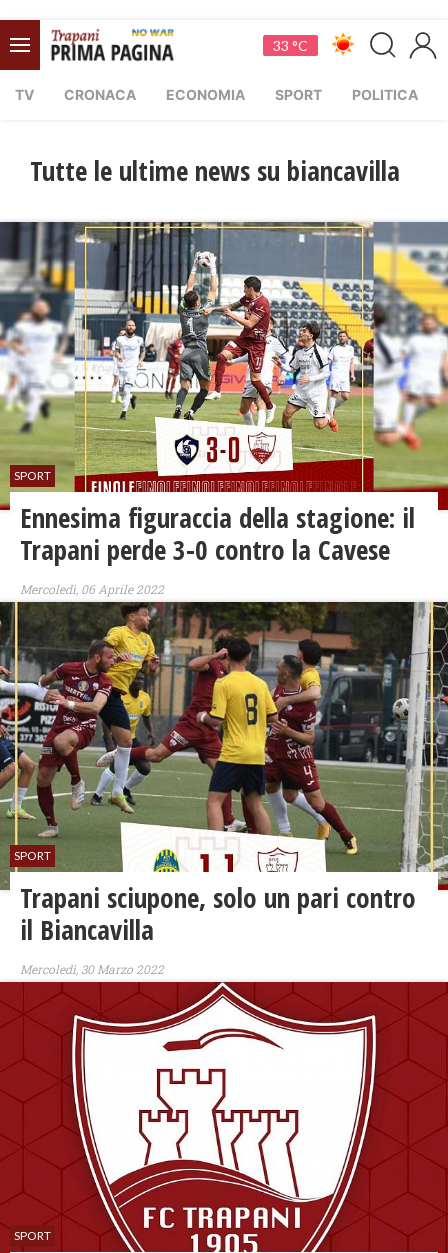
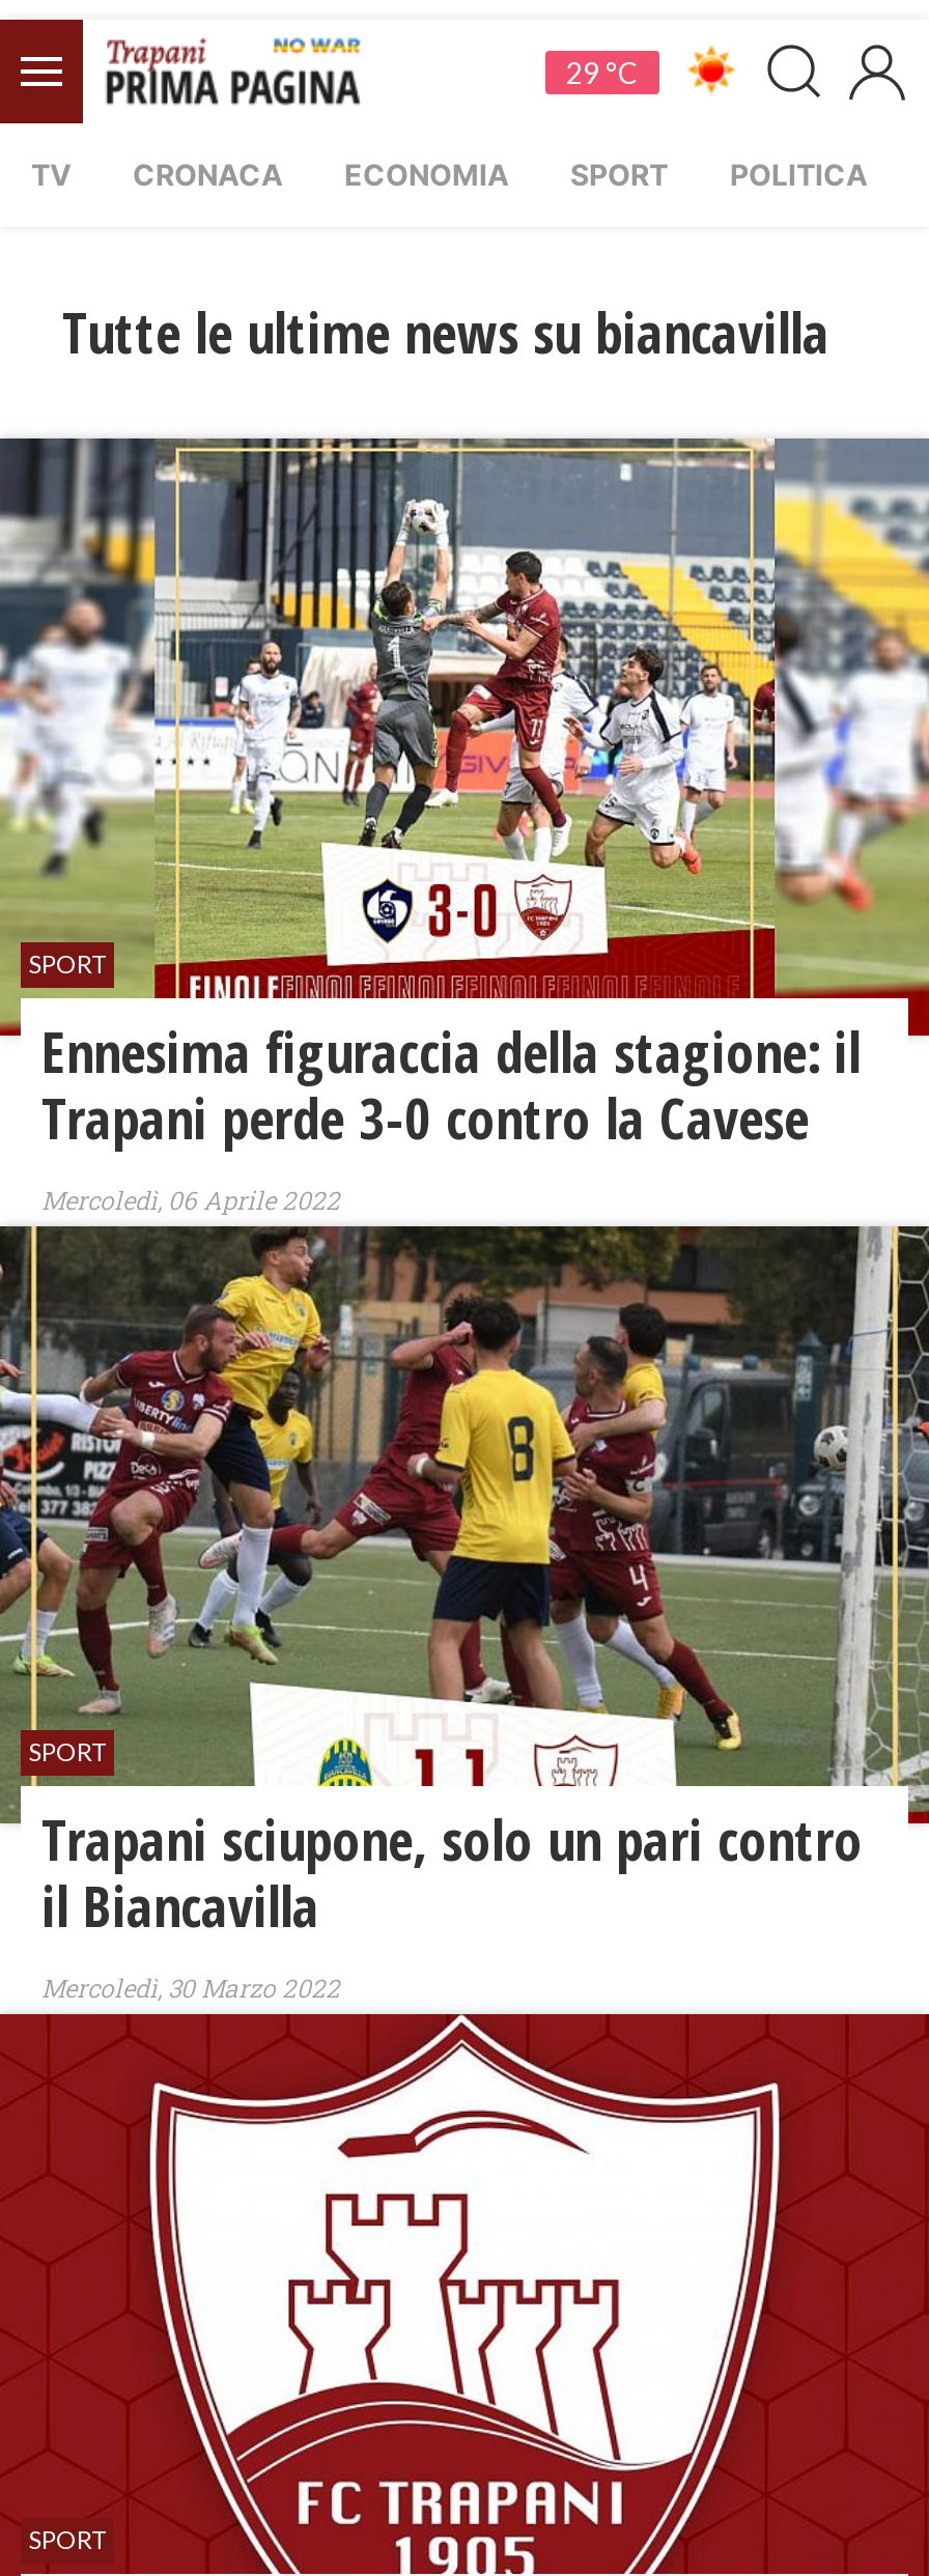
- 33 °C
+ 29 °C
